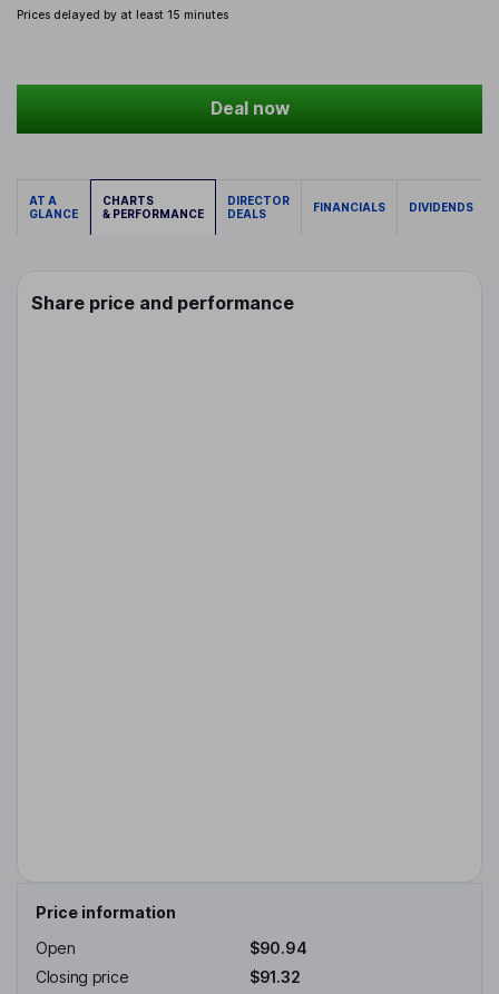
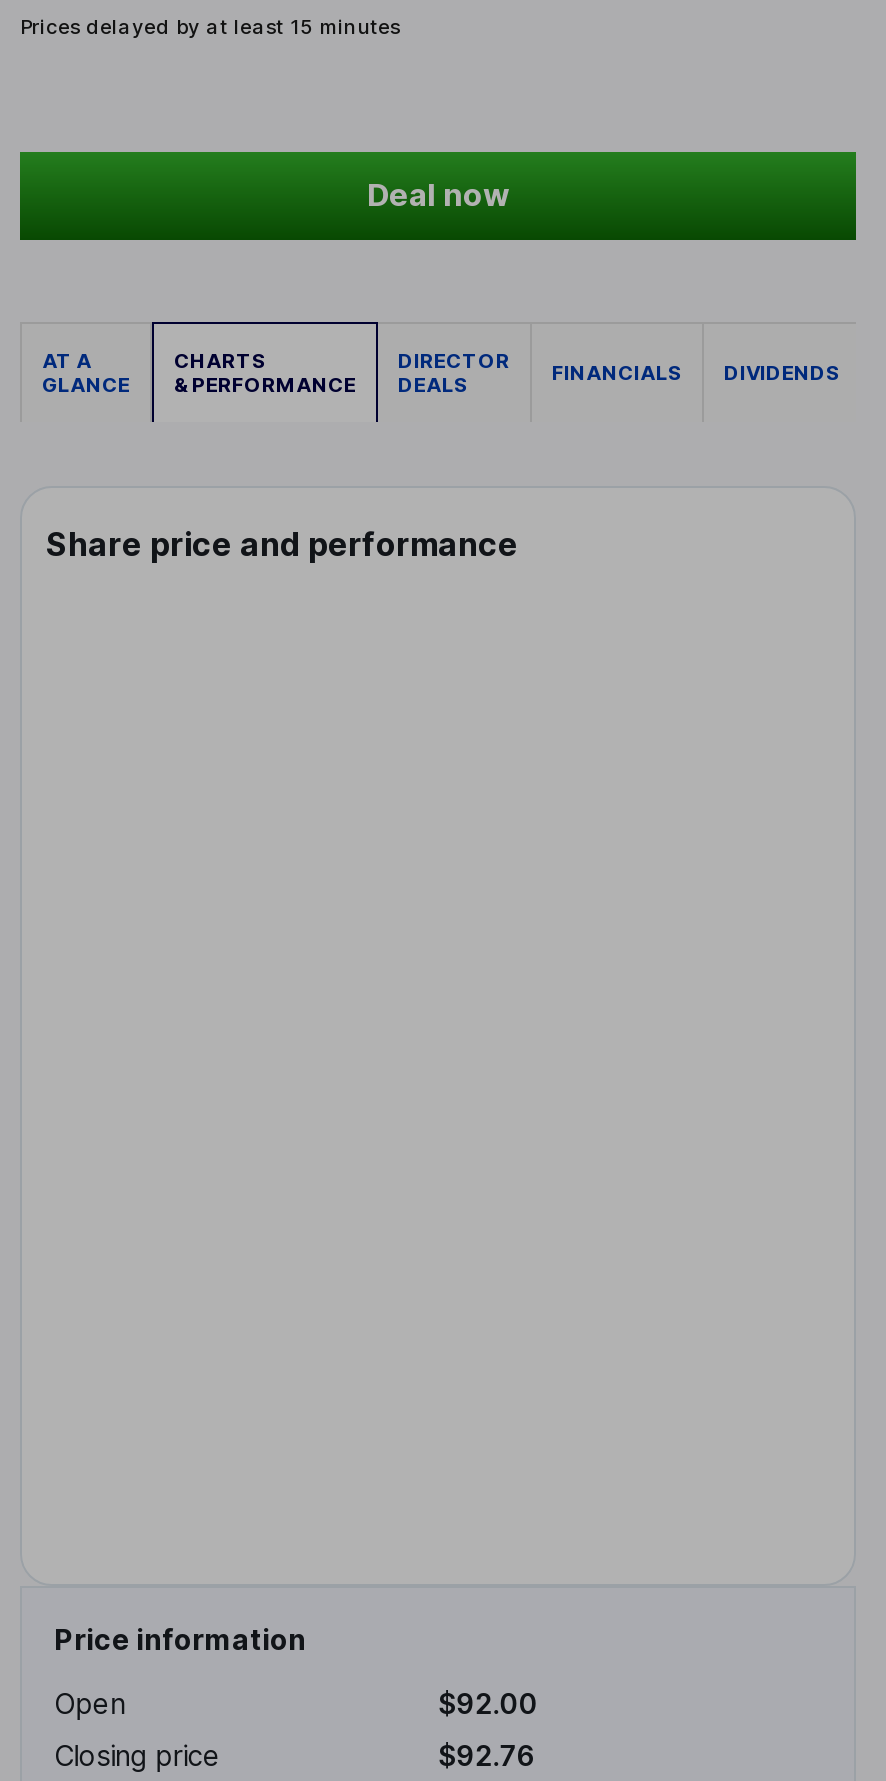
- $90.94
+ $92.00

- $91.32
+ $92.76
